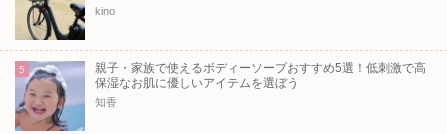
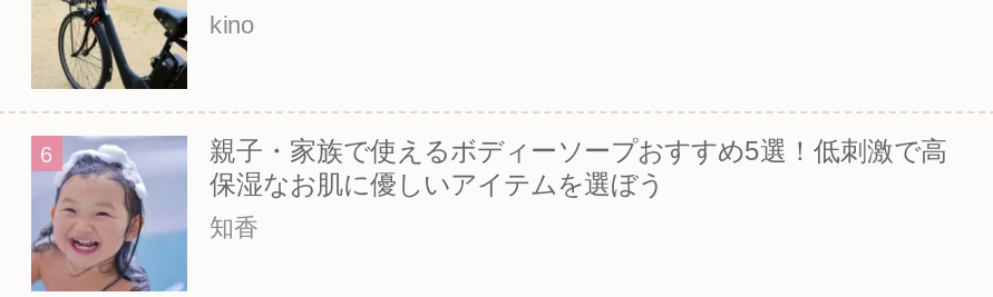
- 5
+ 6
